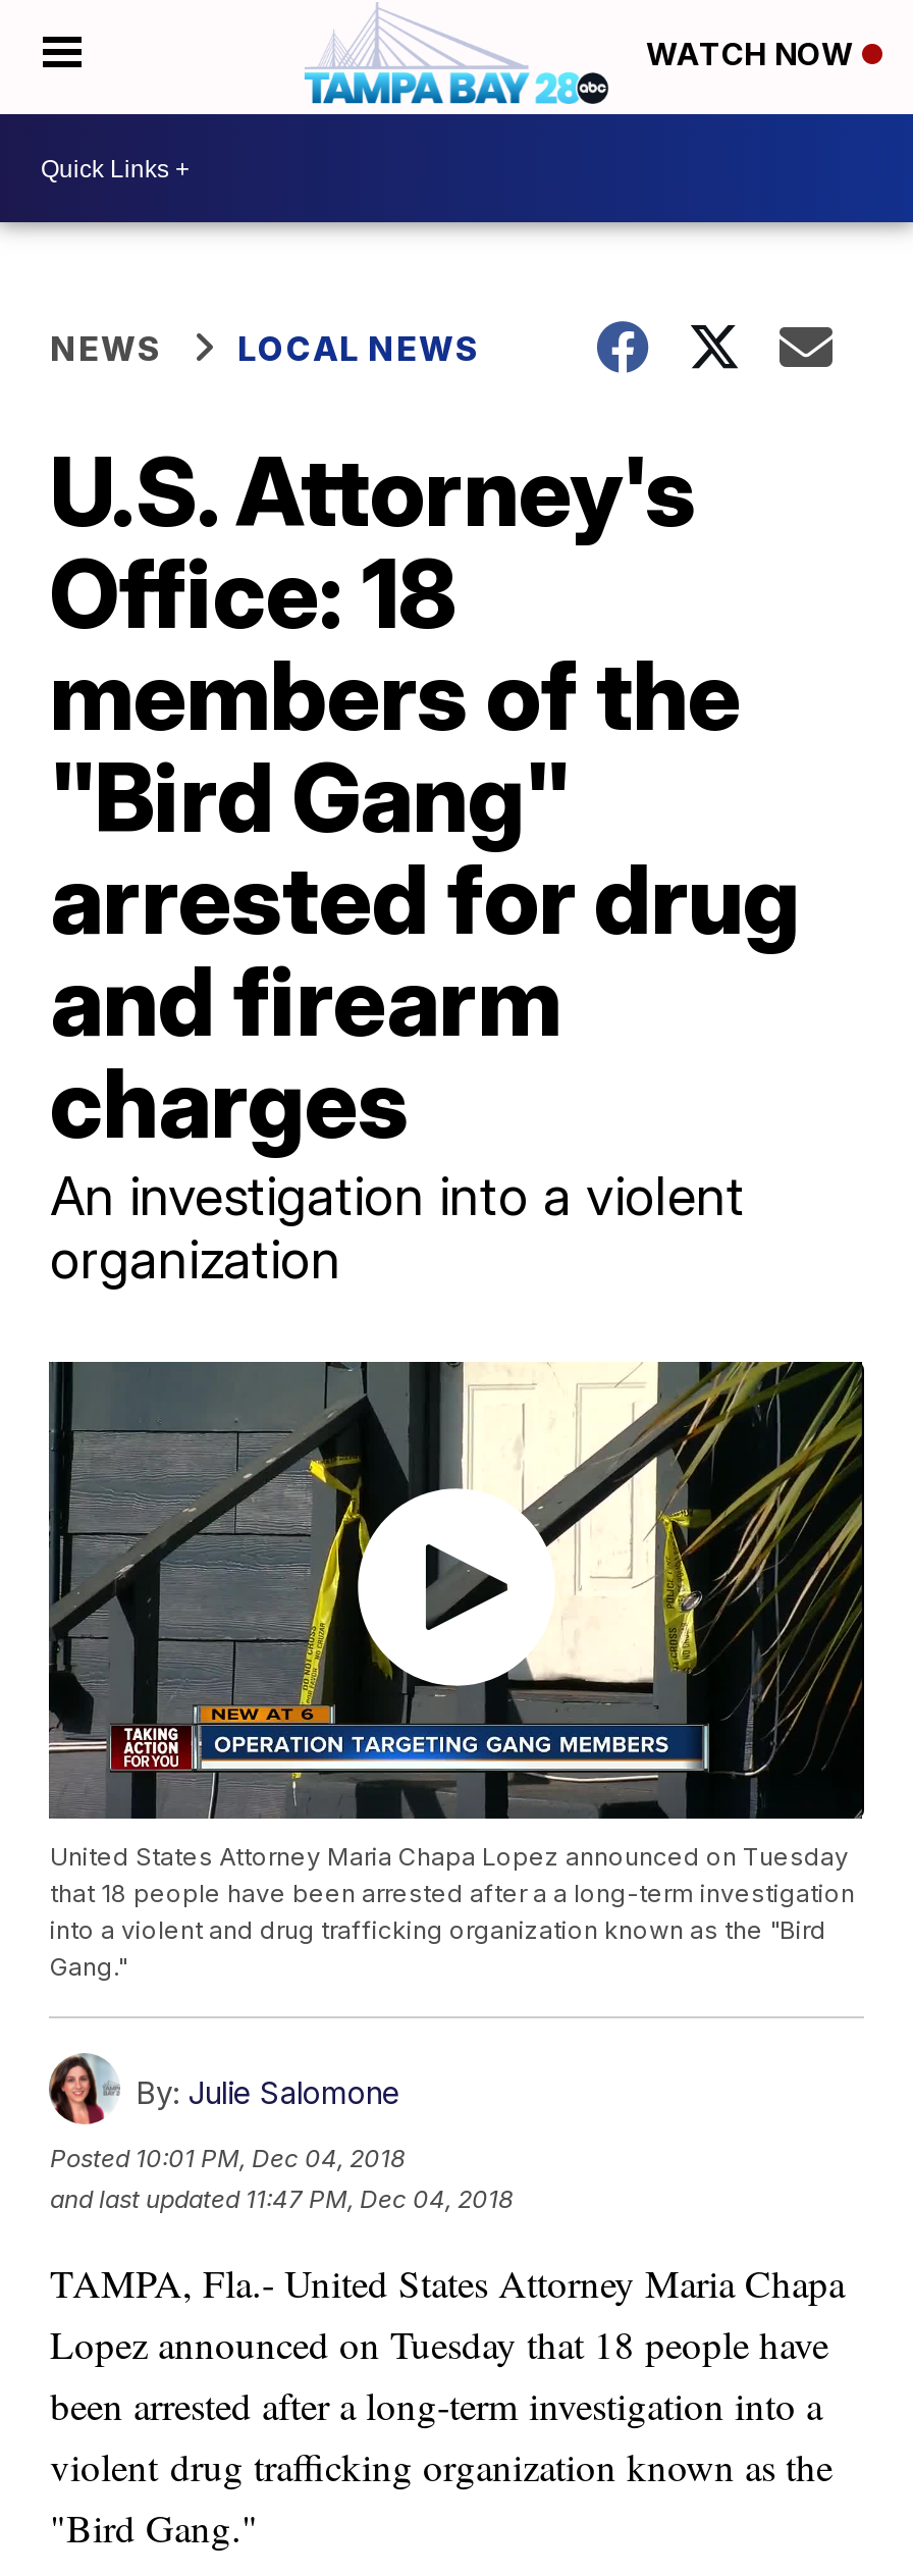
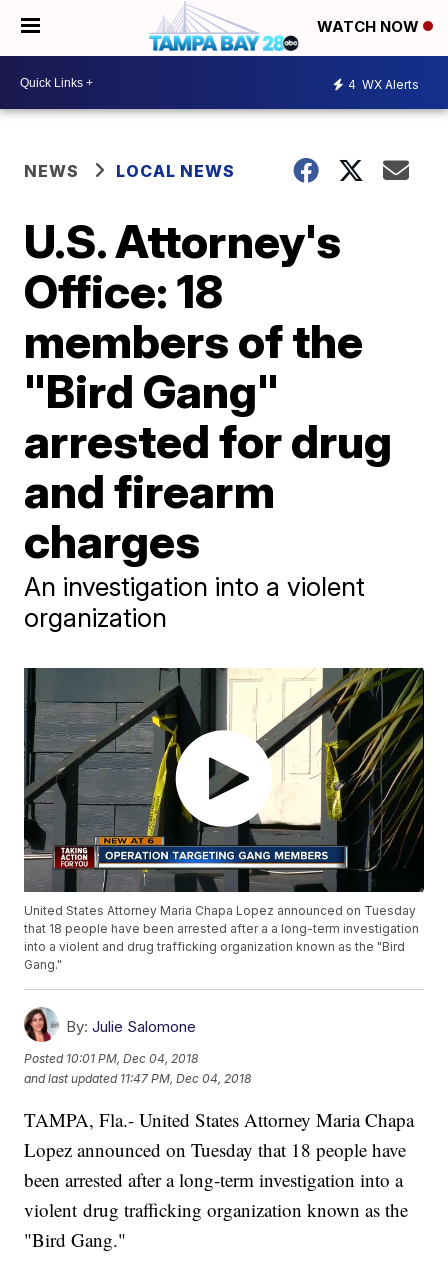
+ 4 WX Alerts
